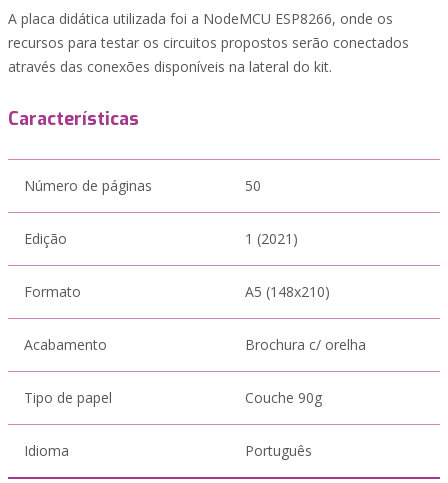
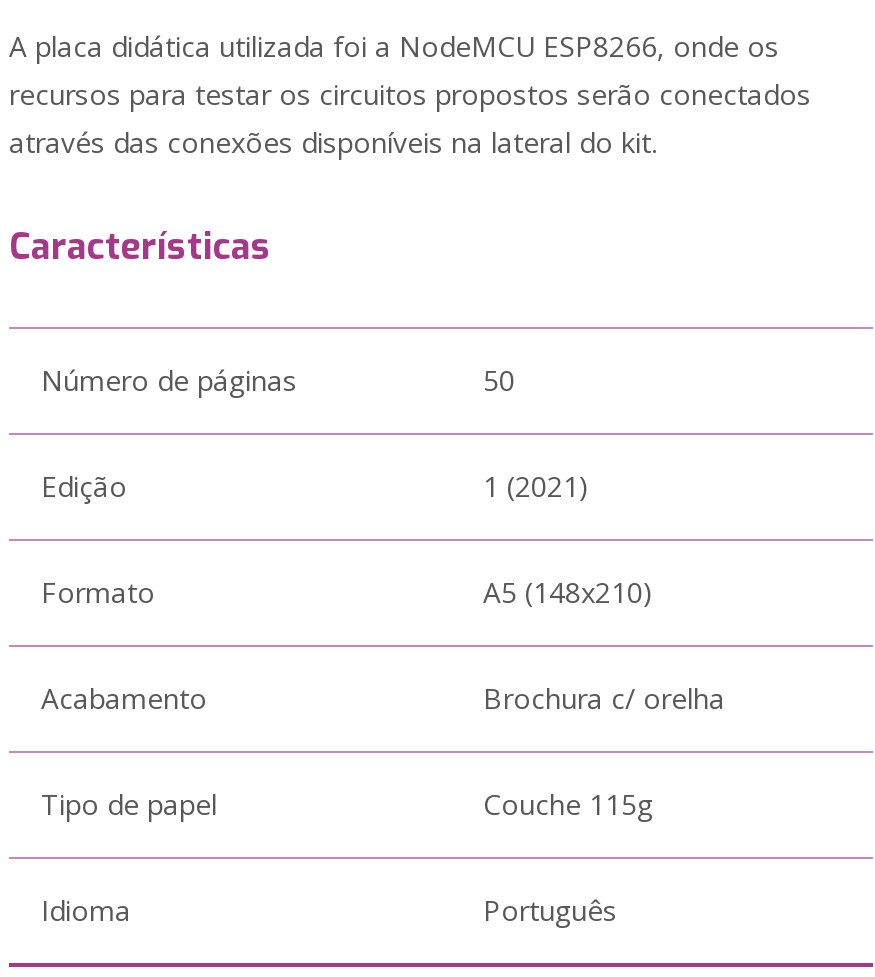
- Couche 90g
+ Couche 115g
